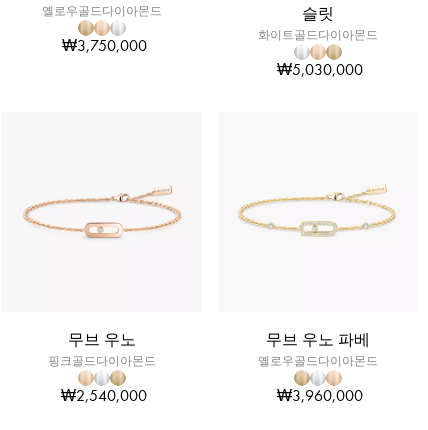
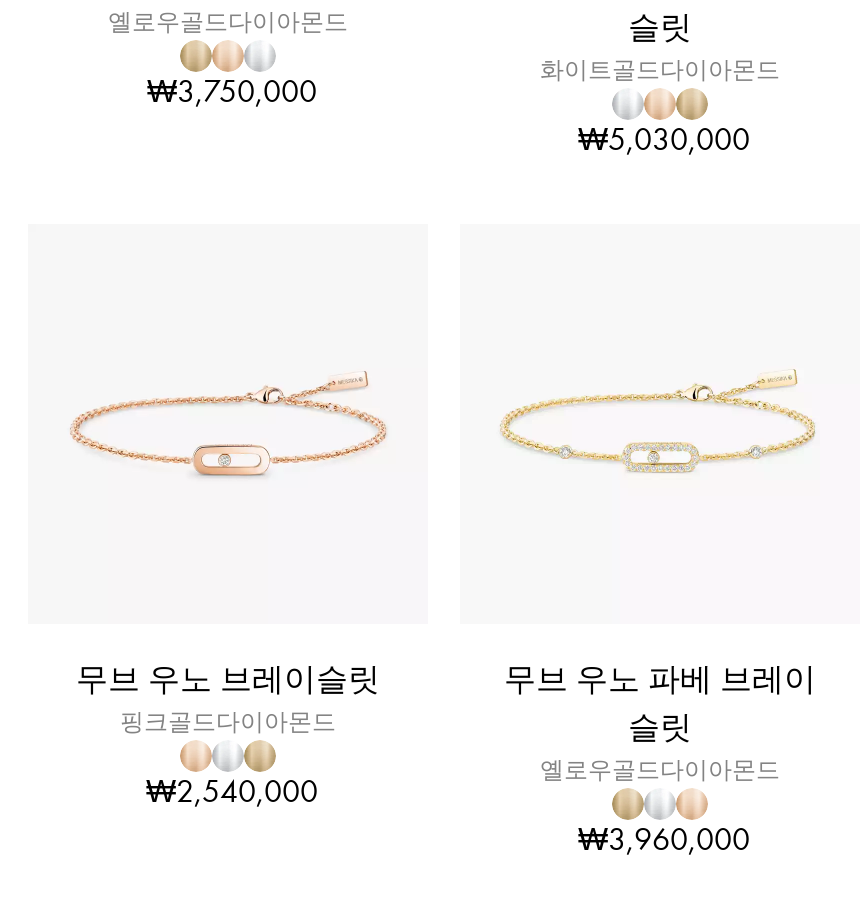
- 무브 우노
+ 무브 우노 브레이슬릿

- 무브 우노 파베
+ 무브 우노 파베 브레이
+ 슬릿
